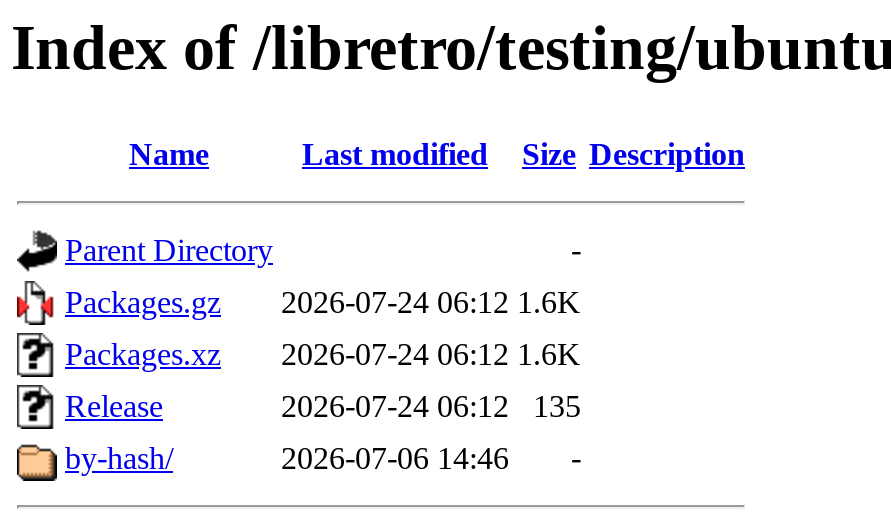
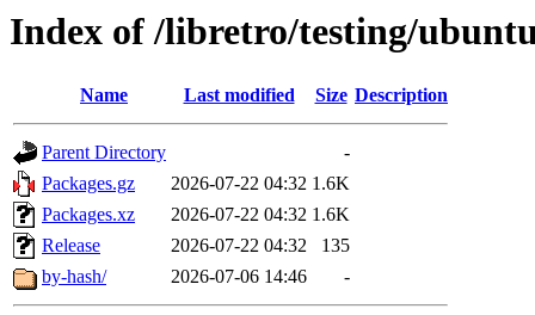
- Packages.gz 2026-07-24 06:12 1.6K
+ Packages.gz 2026-07-22 04:32 1.6K

- Packages.xz 2026-07-24 06:12 1.6K
+ Packages.xz 2026-07-22 04:32 1.6K

- 2026-07-24 06:12 135
+ 2026-07-22 04:32 135
